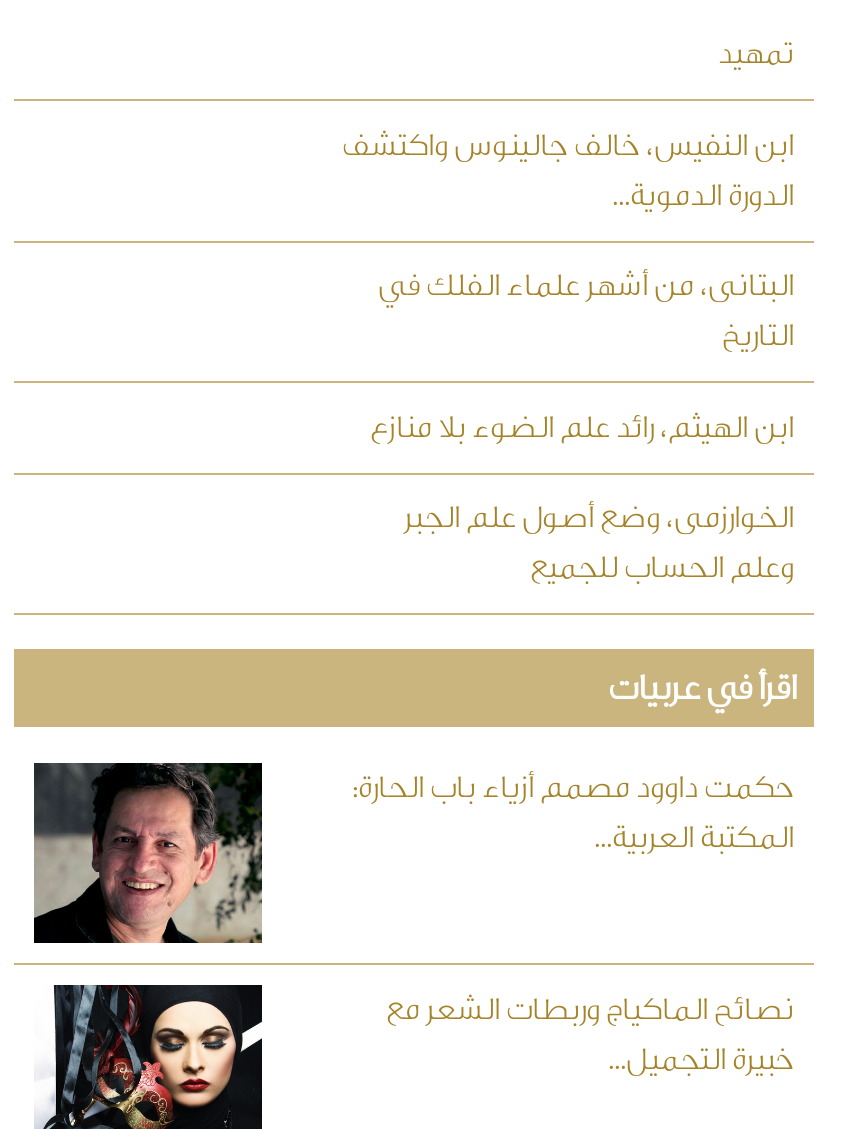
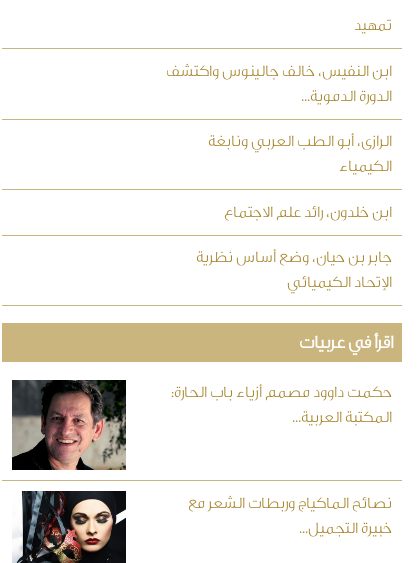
- البتانى، من أشهر علماء الفلك في
+ الرازى، أبو الطب العربي ونابغة

- التاريخ
+ الكيمياء

- ابن الهيثم، رائد علم الضوء بلا منازع
+ ابن خلدون، رائد علم الاجتماع

- الخوارزمى، وضع أصول علم الجبر
+ جابر بن حيان، وضع أساس نظرية

- وعلم الحساب للجميع
+ الإتحاد الكيميائي
